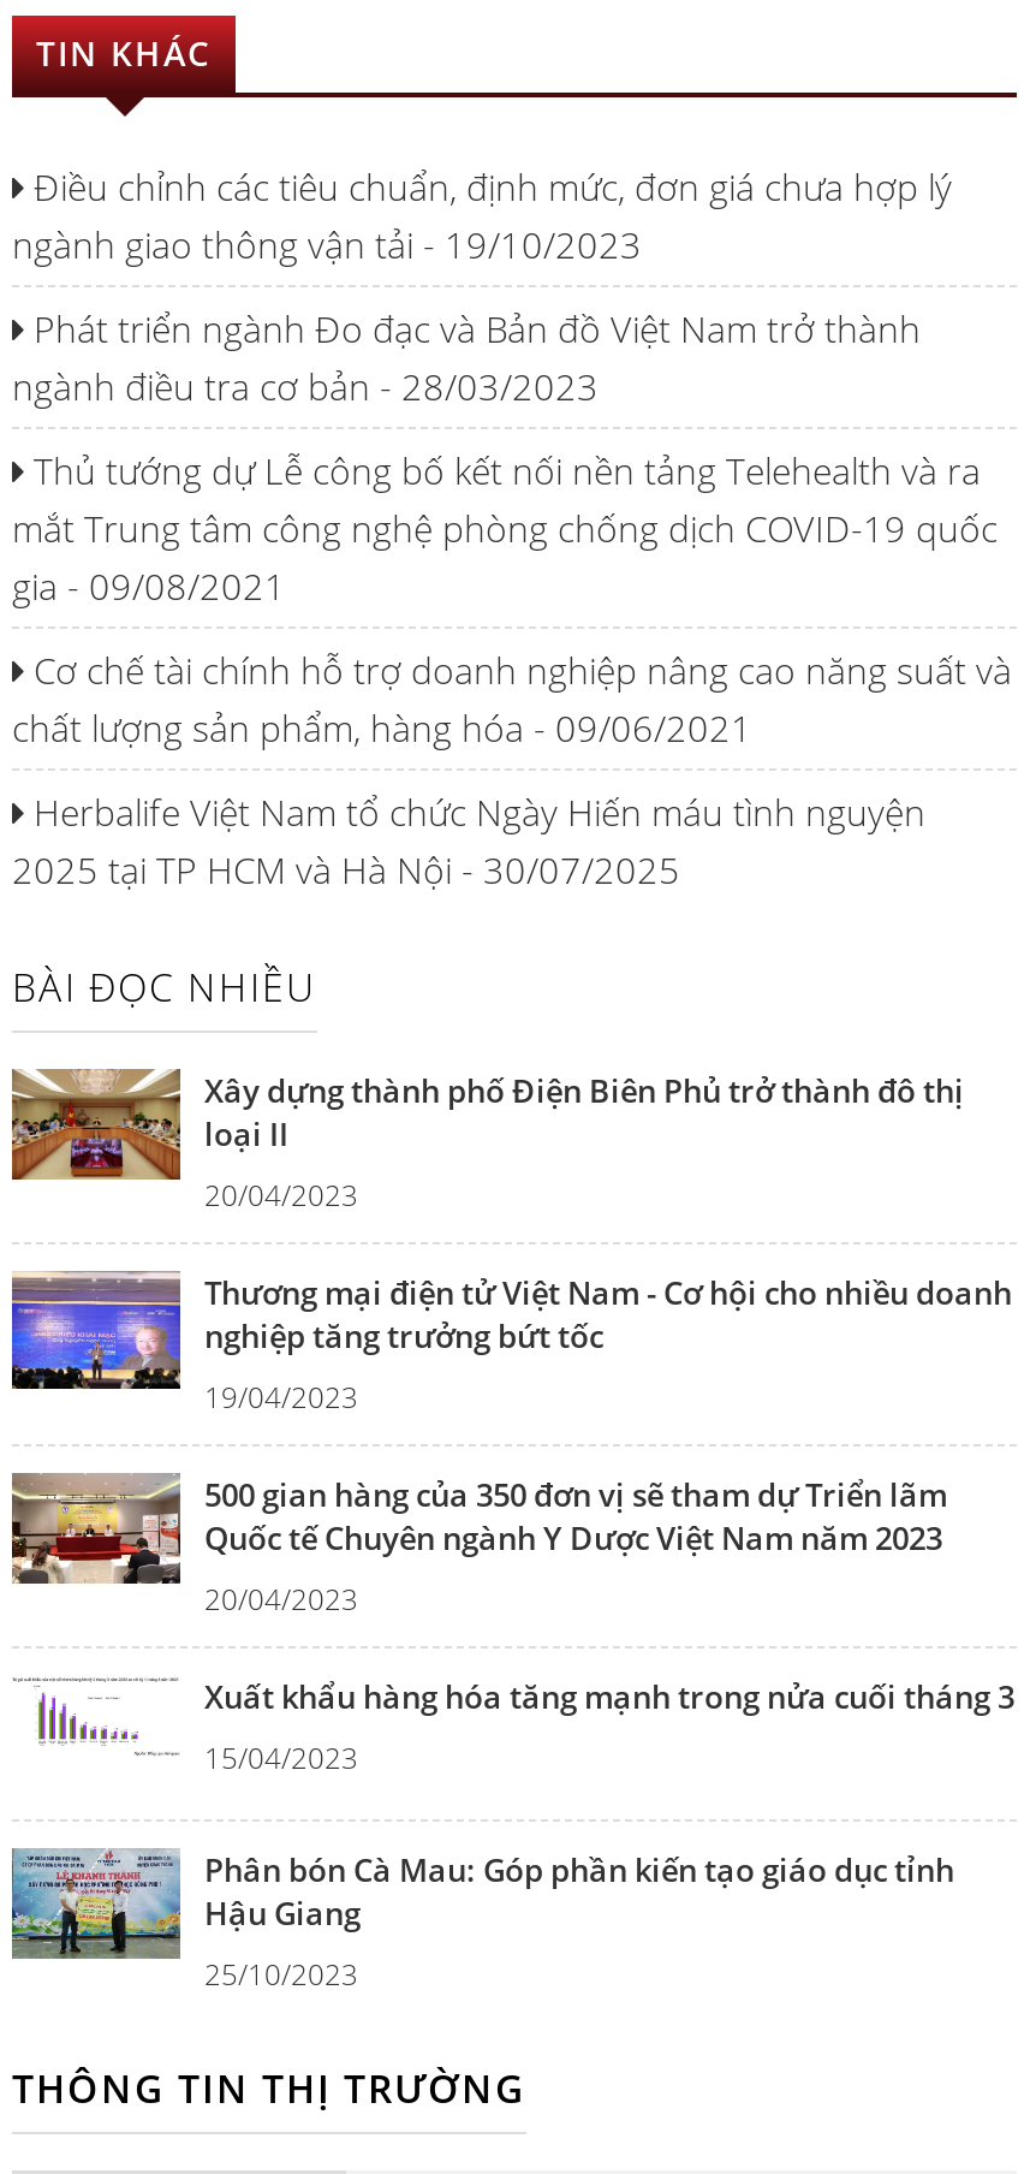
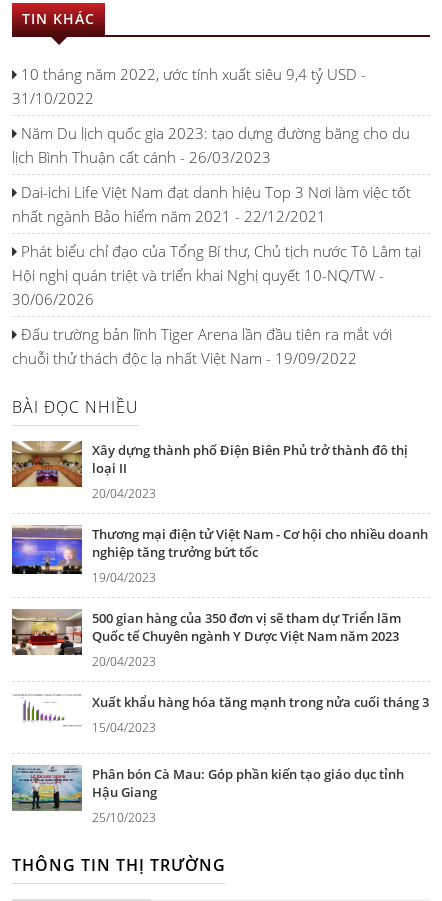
- Điều chỉnh các tiêu chuẩn, định mức, đơn giá chưa hợp lý
- ngành giao thông vận tải - 19/10/2023
+ 10 tháng năm 2022, ước tính xuất siêu 9,4 tỷ USD -
+ 31/10/2022

- Phát triển ngành Đo đạc và Bản đồ Việt Nam trở thành
- ngành điều tra cơ bản - 28/03/2023
+ Năm Du lịch quốc gia 2023: tạo dựng đường băng cho du
+ lịch Bình Thuận cất cánh - 26/03/2023

- Thủ tướng dự Lễ công bố kết nối nền tảng Telehealth và ra
- mắt Trung tâm công nghệ phòng chống dịch COVID-19 quốc
- gia - 09/08/2021
+ Dai-ichi Life Việt Nam đạt danh hiệu Top 3 Nơi làm việc tốt
+ nhất ngành Bảo hiểm năm 2021 - 22/12/2021

- Cơ chế tài chính hỗ trợ doanh nghiệp nâng cao năng suất và
- chất lượng sản phẩm, hàng hóa - 09/06/2021
+ Phát biểu chỉ đạo của Tổng Bí thư, Chủ tịch nước Tô Lâm tại
+ Hội nghị quán triệt và triển khai Nghị quyết 10-NQ/TW -
+ 30/06/2026

- Herbalife Việt Nam tổ chức Ngày Hiến máu tình nguyện
- 2025 tại TP HCM và Hà Nội - 30/07/2025
+ Đấu trường bản lĩnh Tiger Arena lần đầu tiên ra mắt với
+ chuỗi thử thách độc lạ nhất Việt Nam - 19/09/2022
